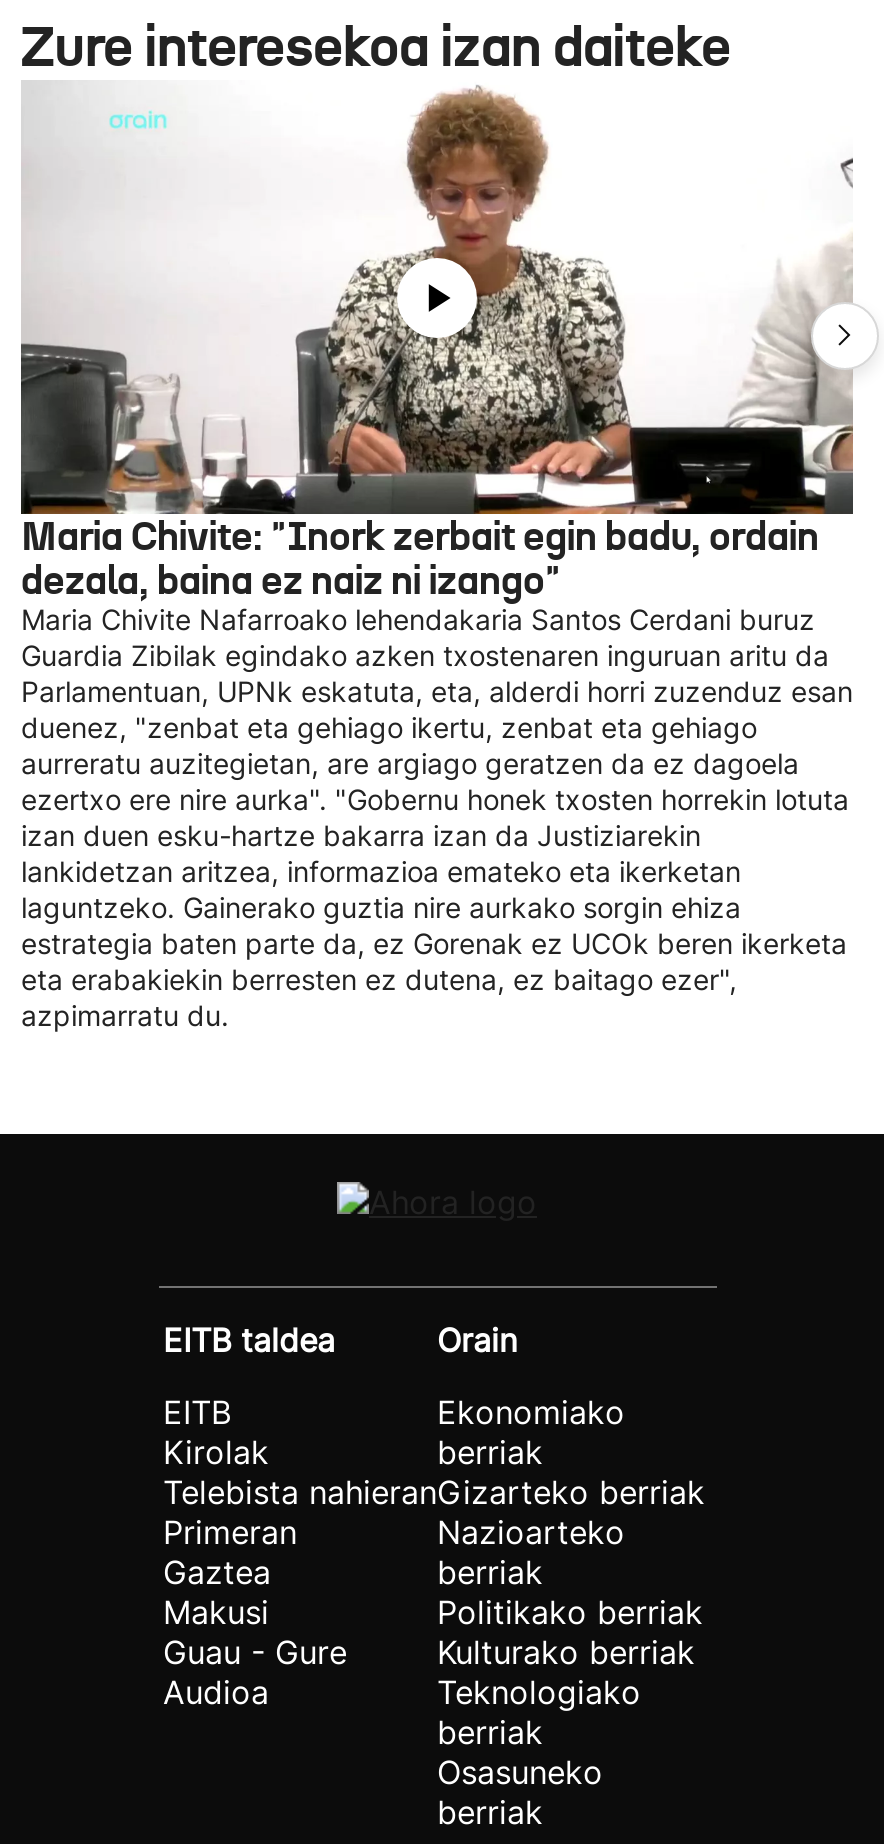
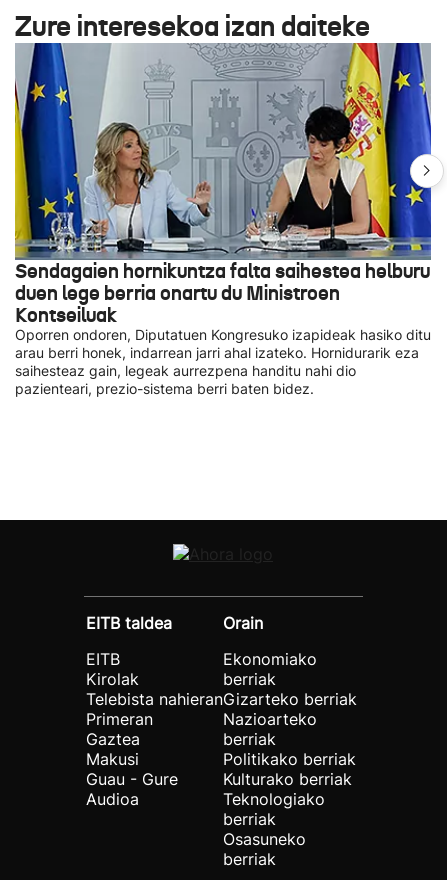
- [image]
- Maria Chivite: "Inork zerbait egin badu, ordain
- dezala, baina ez naiz ni izango"
- Maria Chivite Nafarroako lehendakaria Santos Cerdani buruz
- Guardia Zibilak egindako azken txostenaren inguruan aritu da
- Parlamentuan, UPNk eskatuta, eta, alderdi horri zuzenduz esan
- duenez, "zenbat eta gehiago ikertu, zenbat eta gehiago
- aurreratu auzitegietan, are argiago geratzen da ez dagoela
- ezertxo ere nire aurka". "Gobernu honek txosten horrekin lotuta
- izan duen esku-hartze bakarra izan da Justiziarekin
- lankidetzan aritzea, informazioa emateko eta ikerketan
- laguntzeko. Gainerako guztia nire aurkako sorgin ehiza
- estrategia baten parte da, ez Gorenak ez UCOk beren ikerketa
- eta erabakiekin berresten ez dutena, ez baitago ezer",
- azpimarratu du.
+ [image]
+ Sendagaien hornikuntza falta saihestea helburu
+ duen lege berria onartu du Ministroen
+ Kontseiluak
+ Oporren ondoren, Diputatuen Kongresuko izapideak hasiko ditu
+ arau berri honek, indarrean jarri ahal izateko. Hornidurarik eza
+ saihesteaz gain, legeak aurrezpena handitu nahi dio
+ pazienteari, prezio-sistema berri baten bidez.
